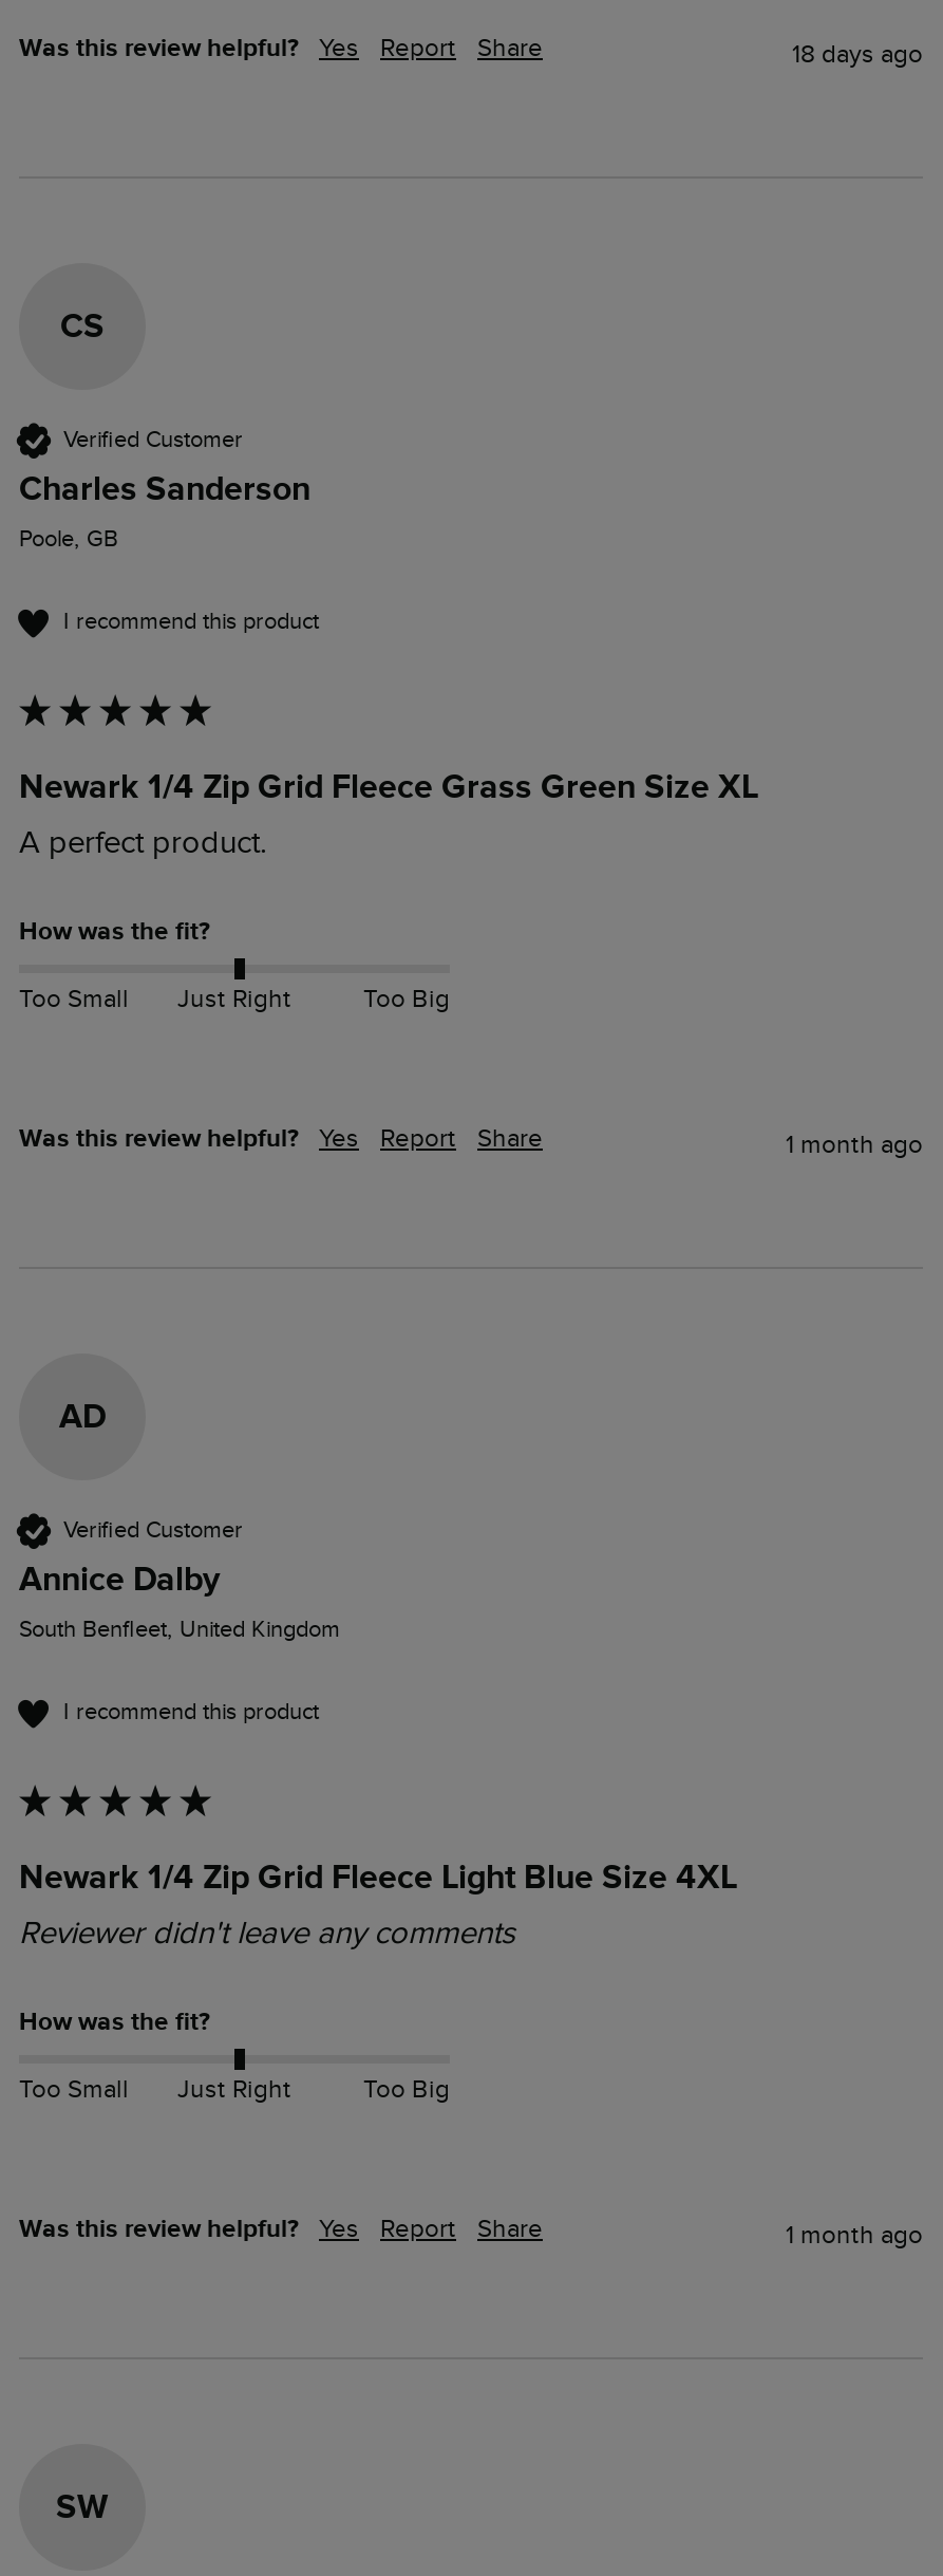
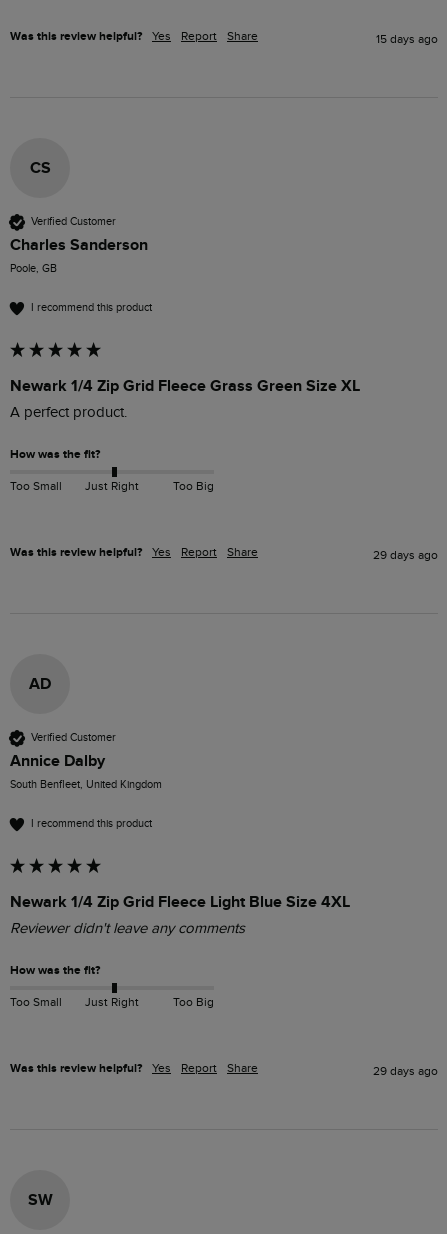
- 18 days ago
+ 15 days ago

- 1 month ago
+ 29 days ago

- 1 month ago
+ 29 days ago
